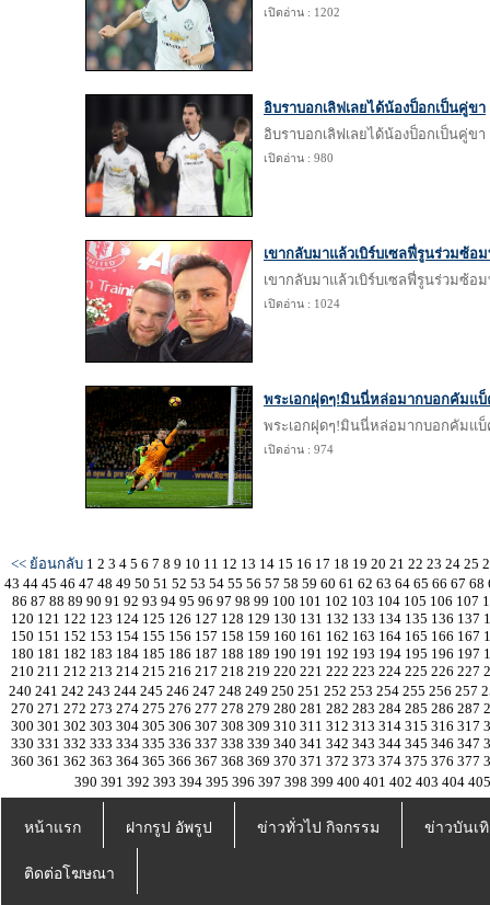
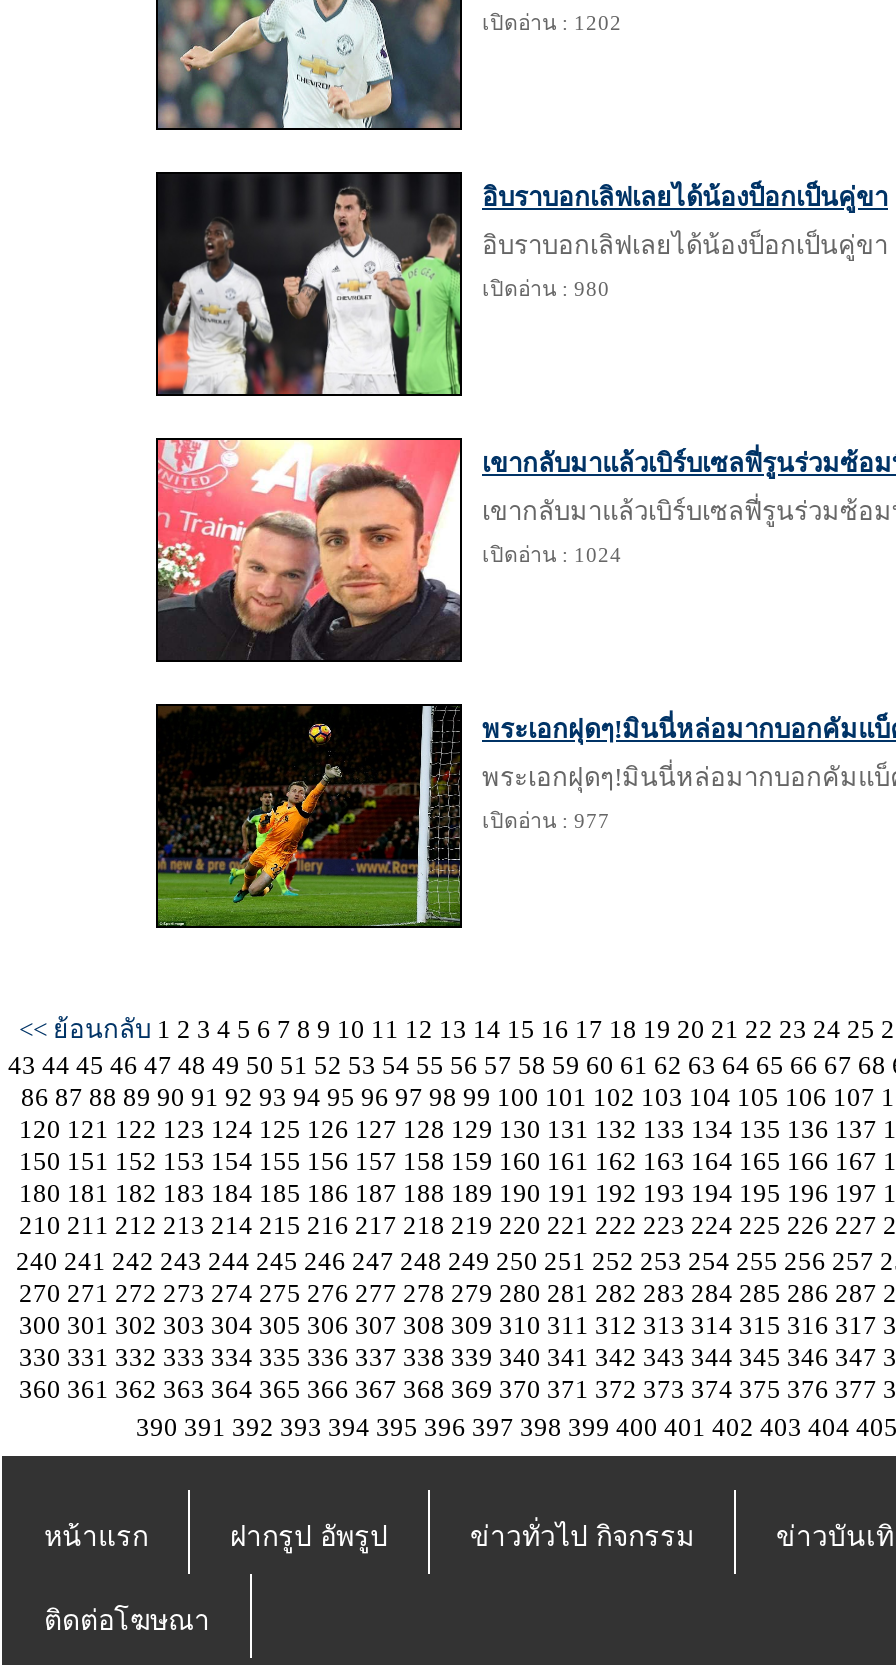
- เปิดอ่าน : 974
+ เปิดอ่าน : 977
